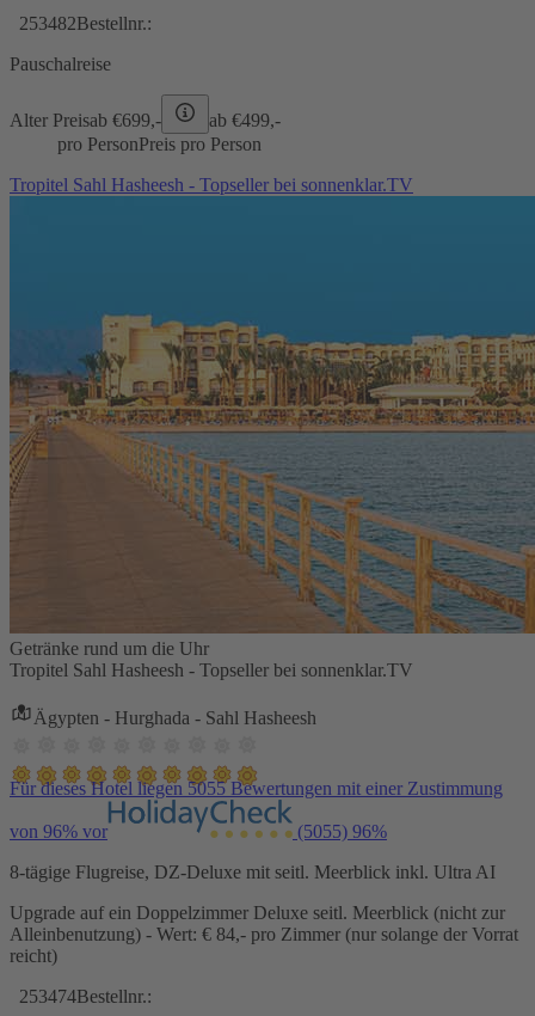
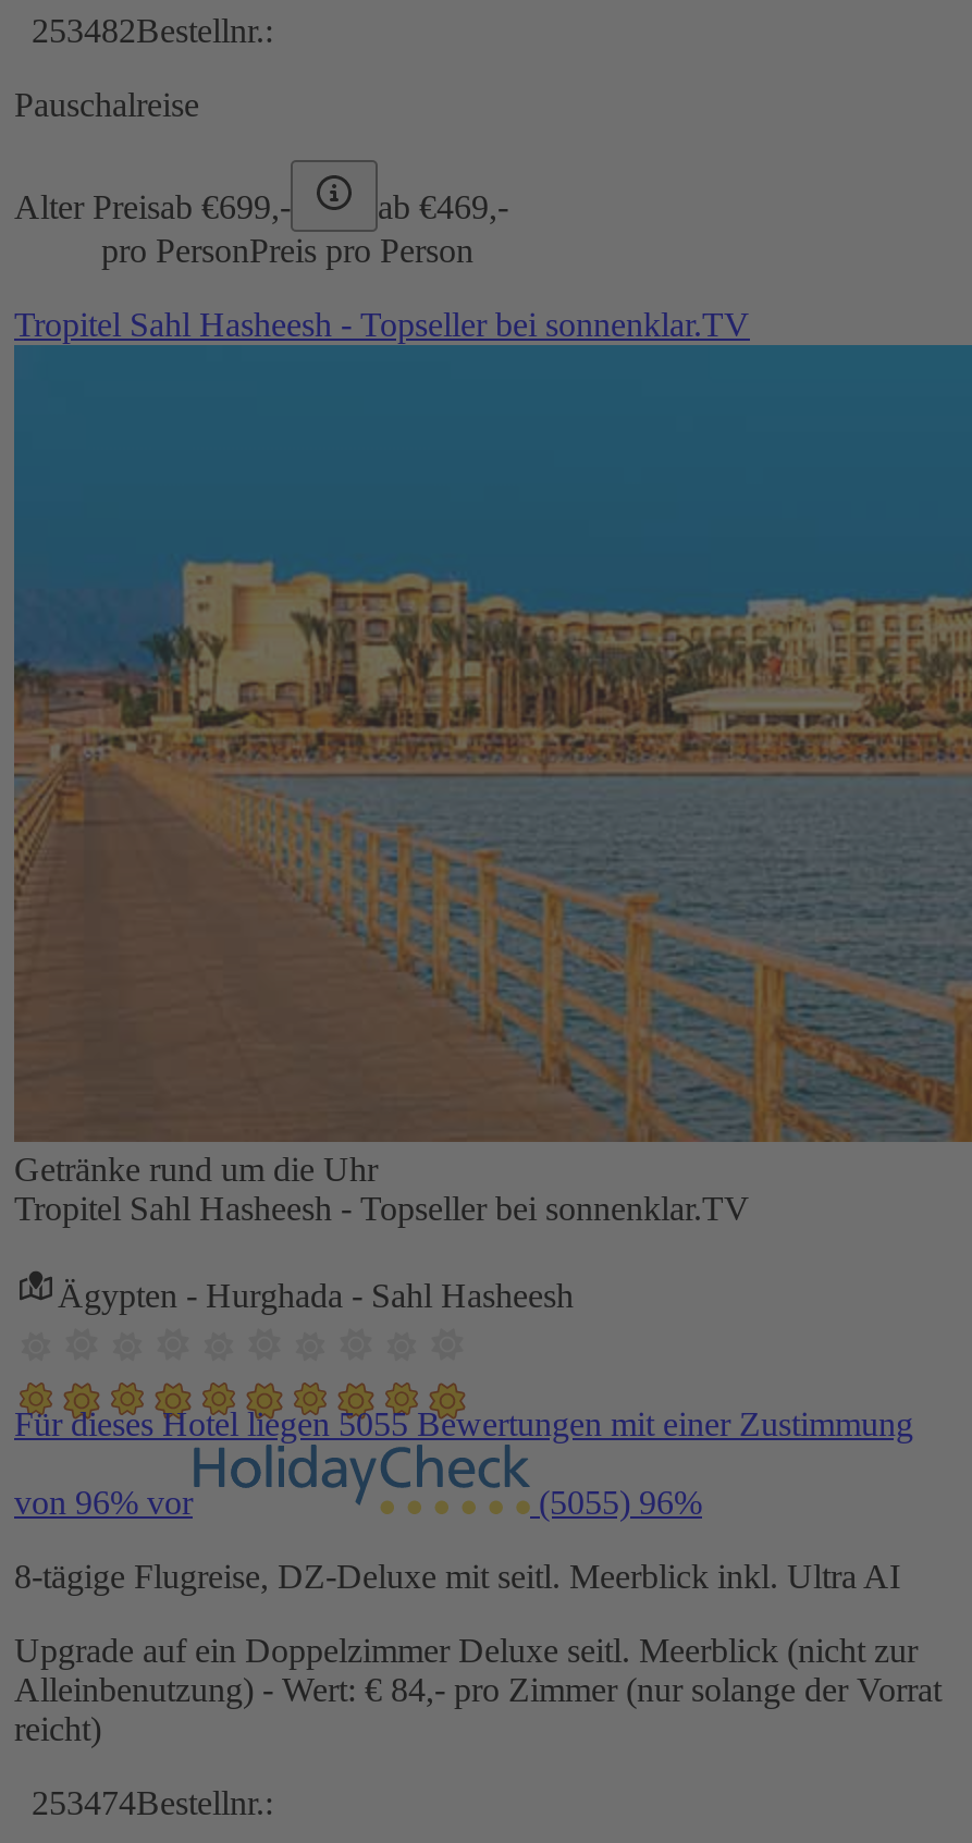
- ab €499,-
+ ab €469,-
